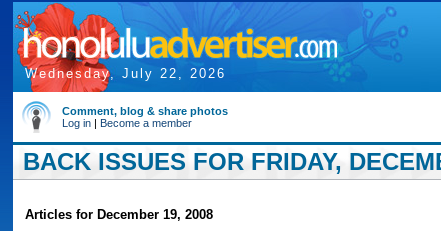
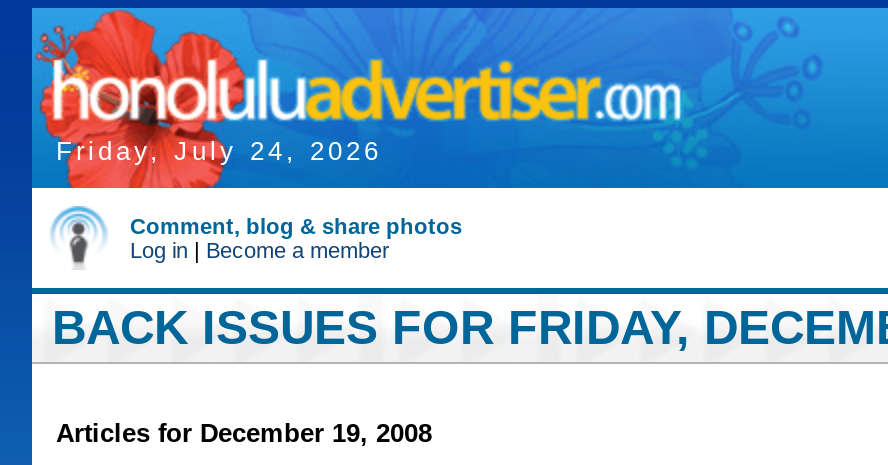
- Wednesday, July 22, 2026
+ Friday, July 24, 2026
